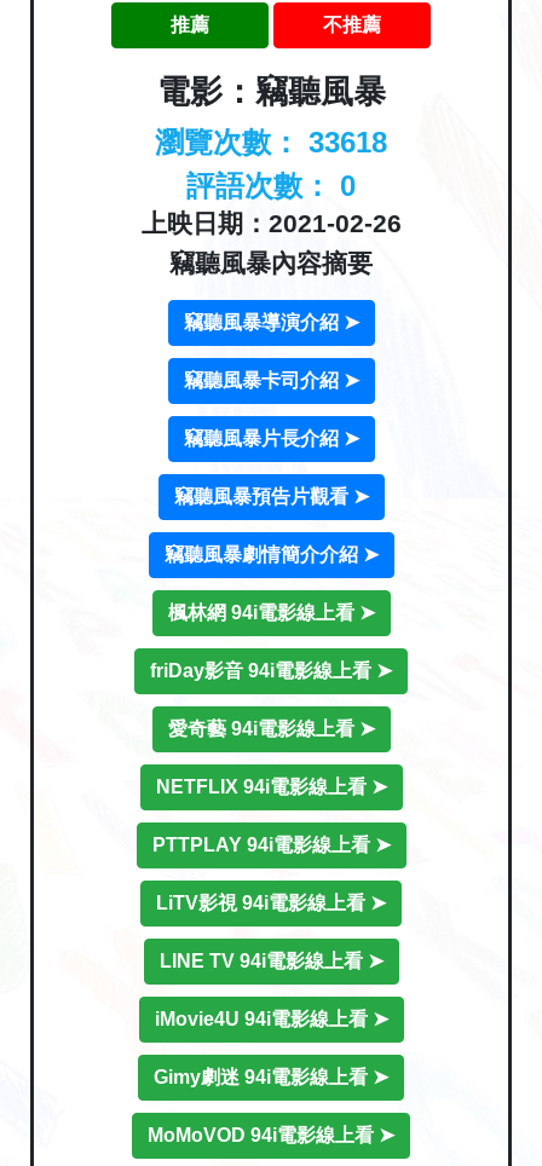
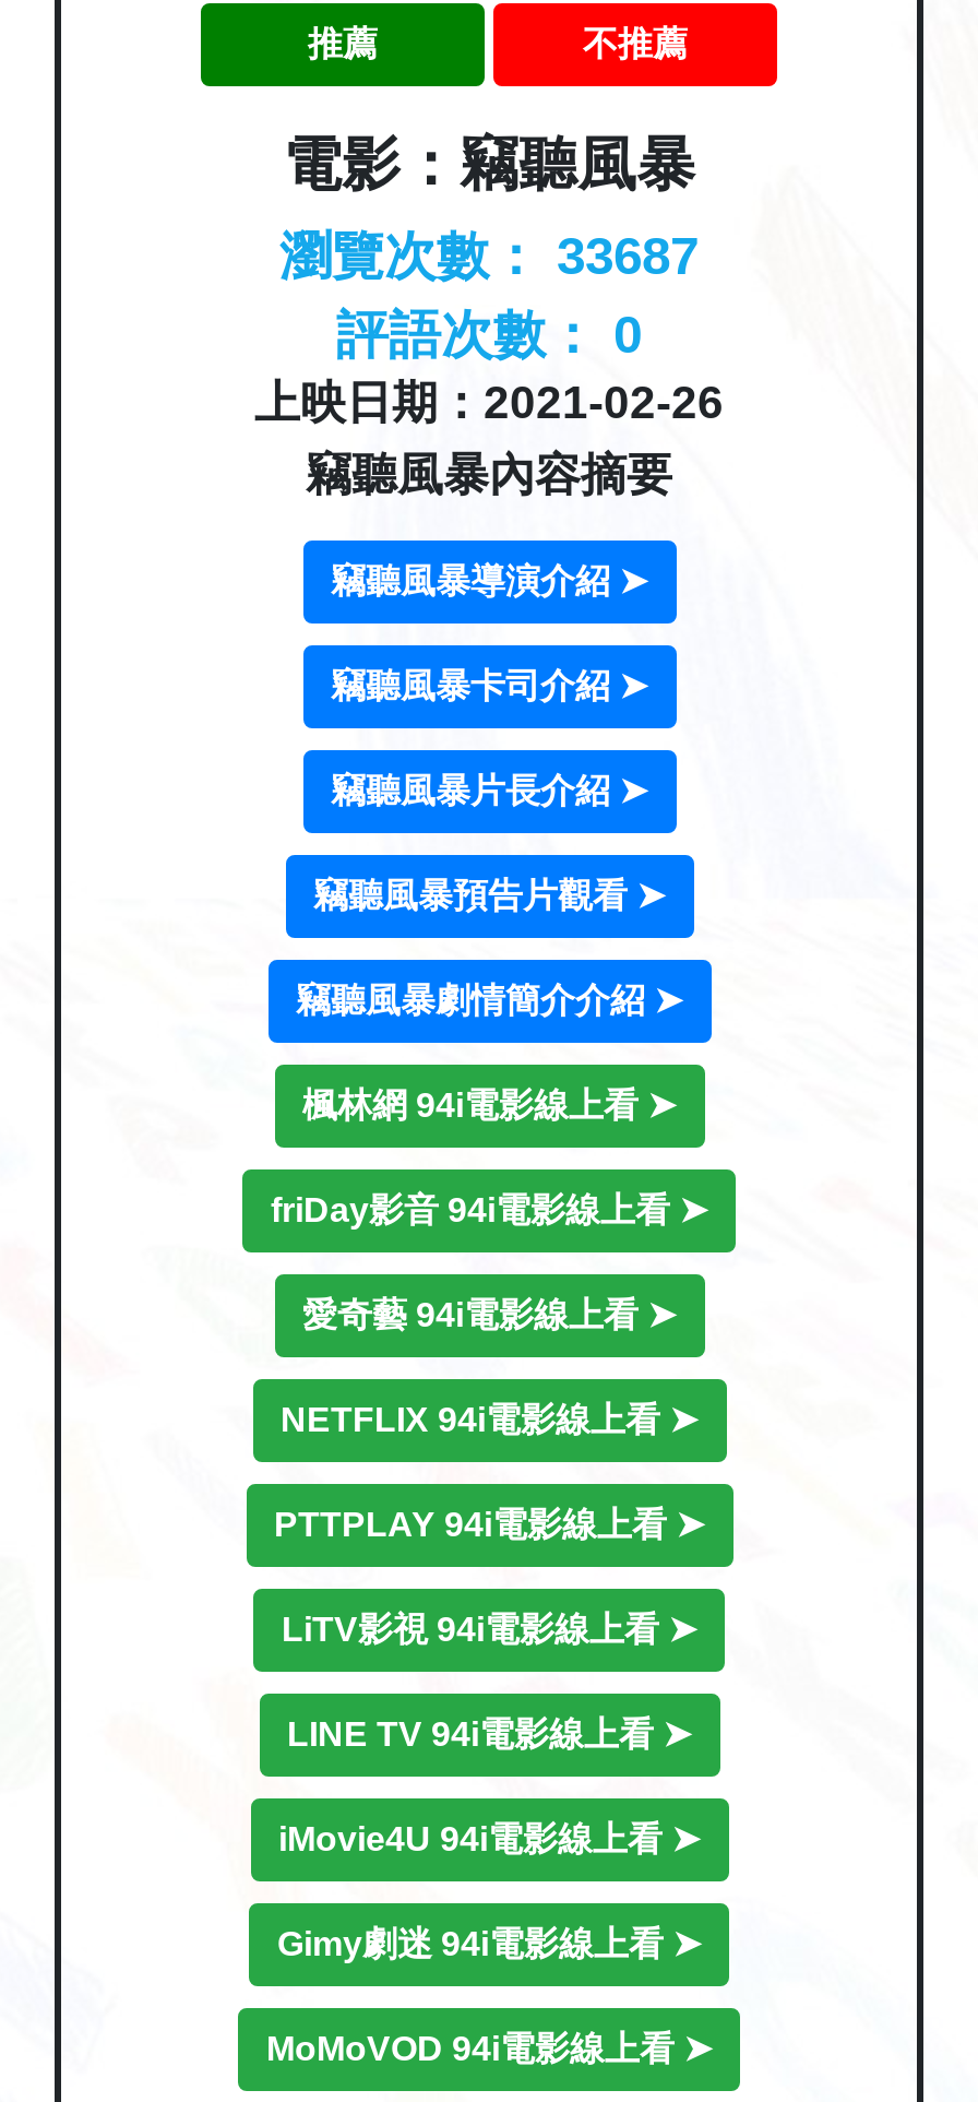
- 瀏覽次數：33618
+ 瀏覽次數：33687
